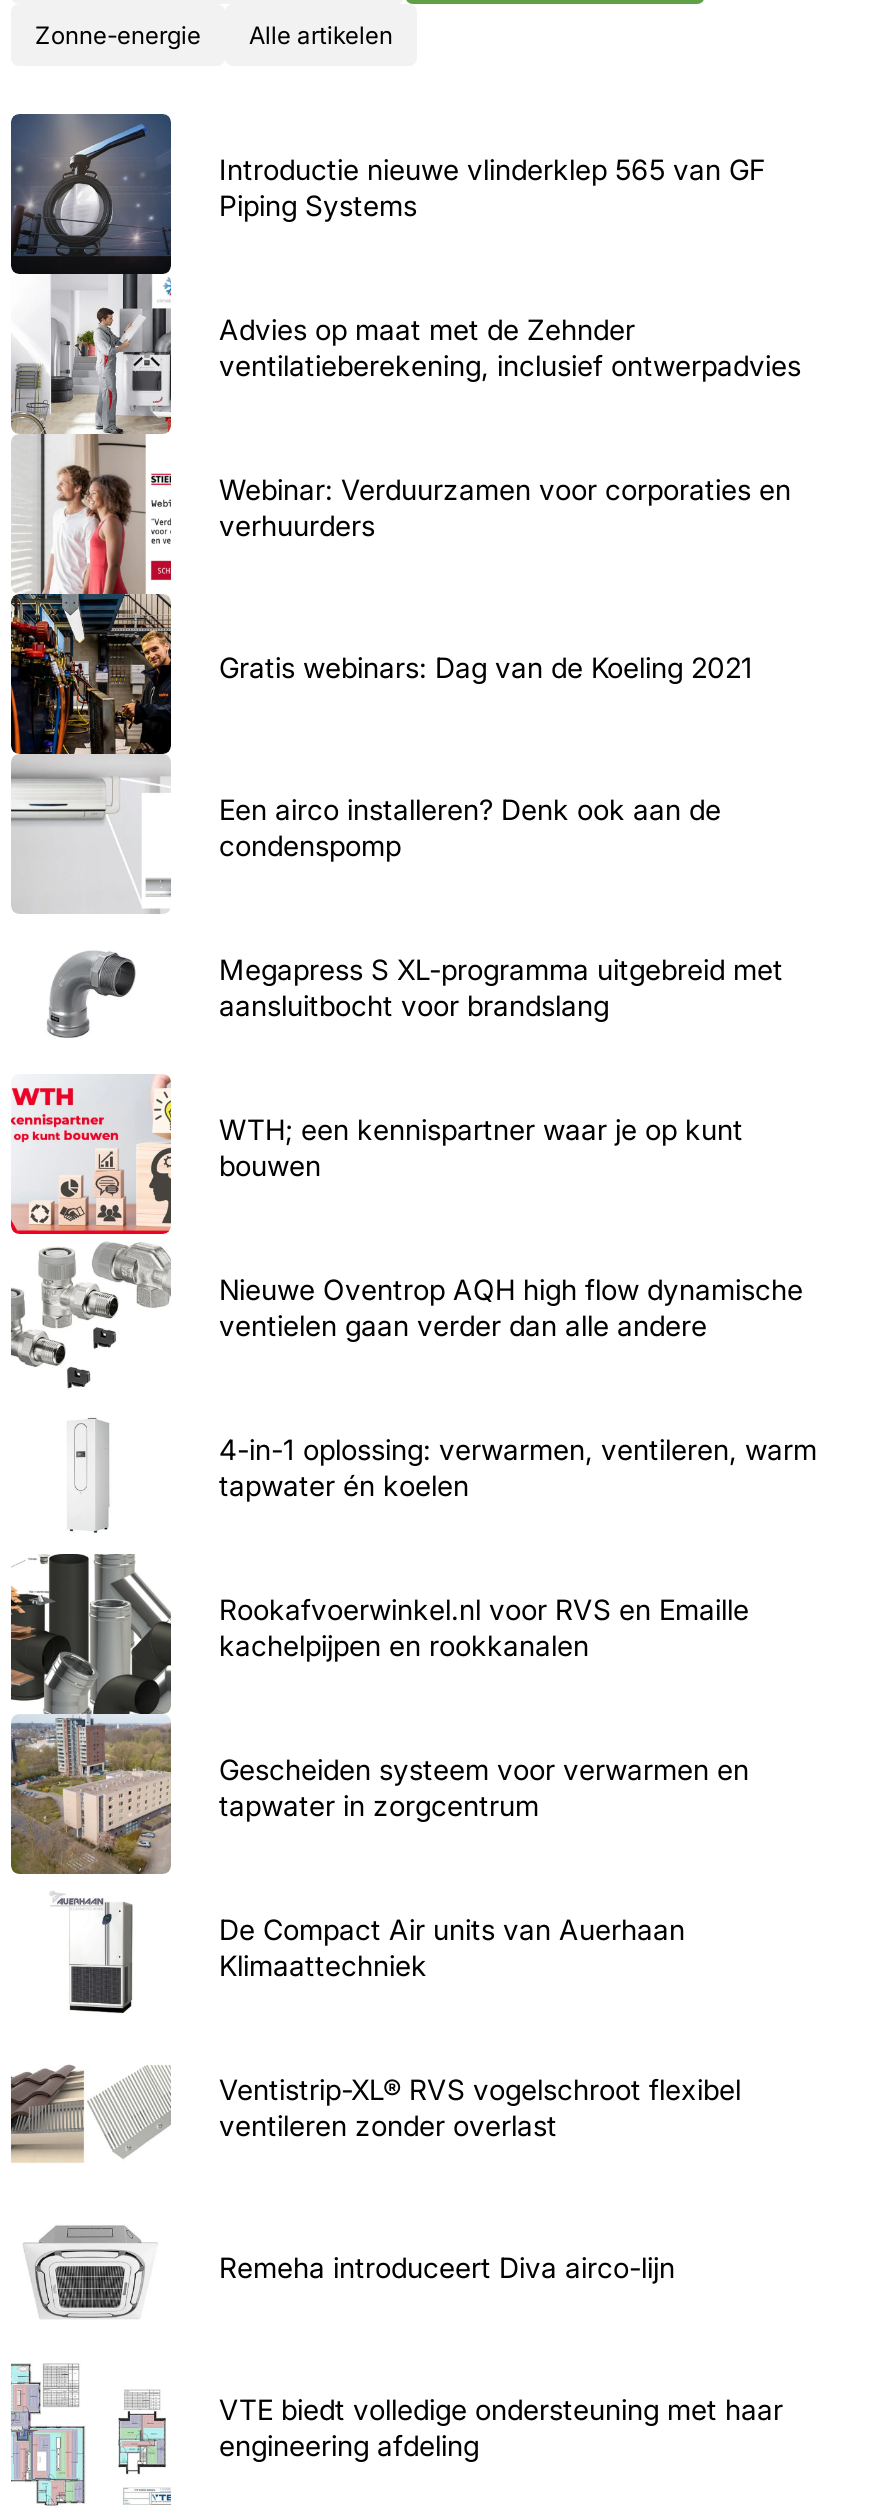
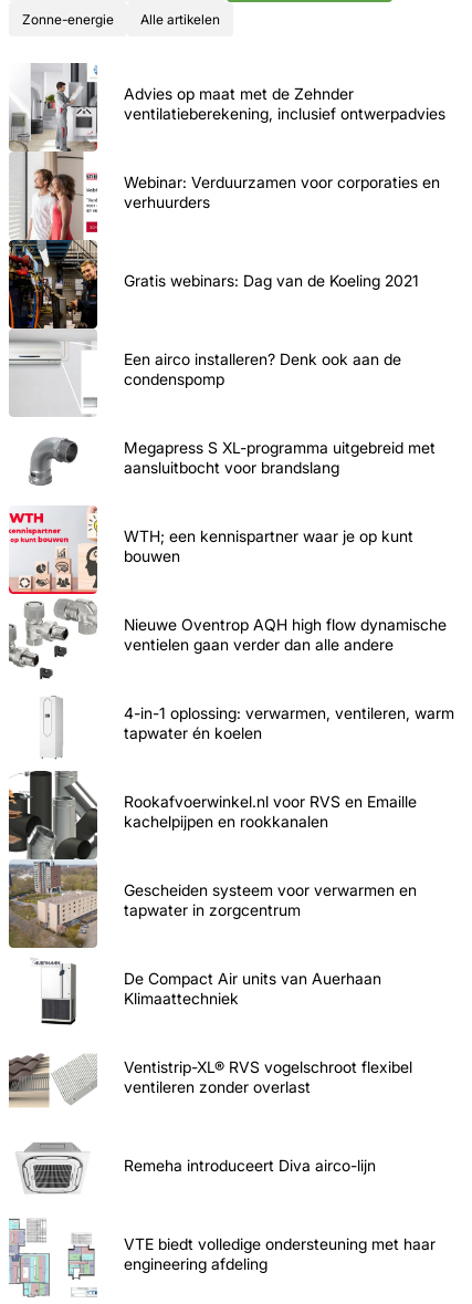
- [image]
- Introductie nieuwe vlinderklep 565 van GF
- Piping Systems
